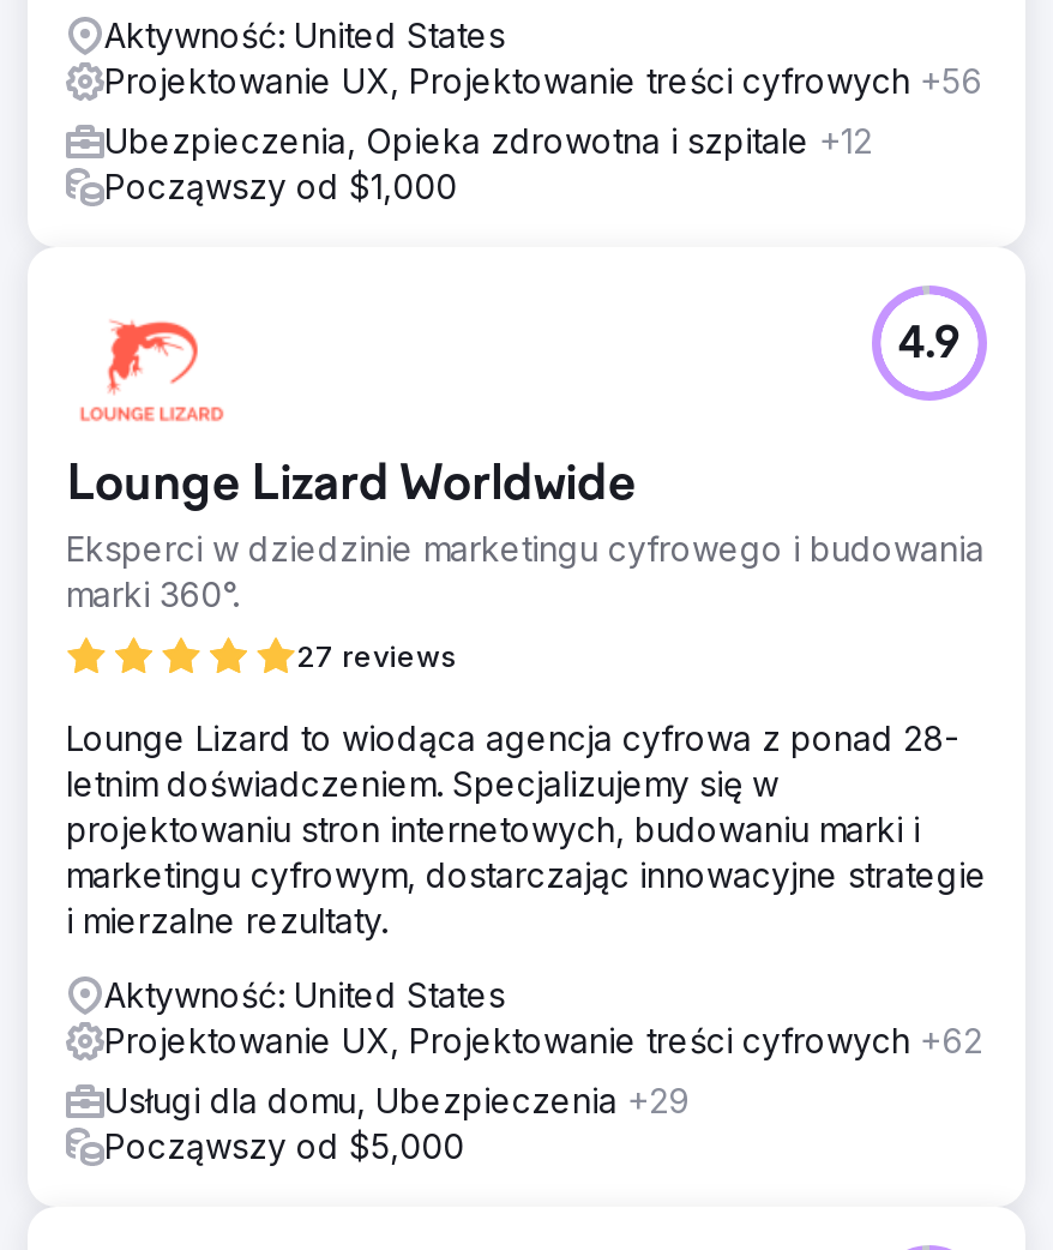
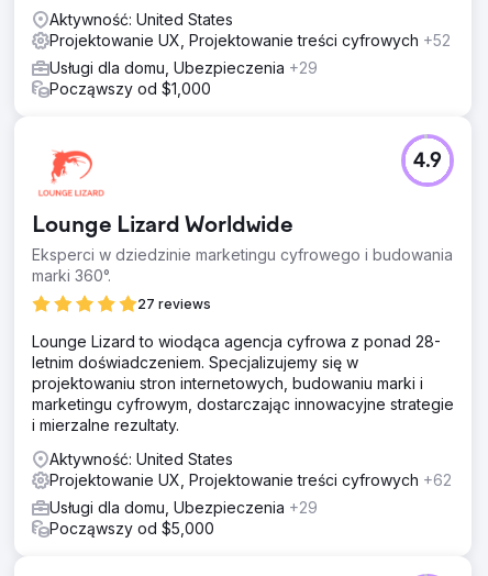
- Projektowanie UX, Projektowanie treści cyfrowych +56
+ Projektowanie UX, Projektowanie treści cyfrowych +52

- Ubezpieczenia, Opieka zdrowotna i szpitale +12
+ Usługi dla domu, Ubezpieczenia +29
